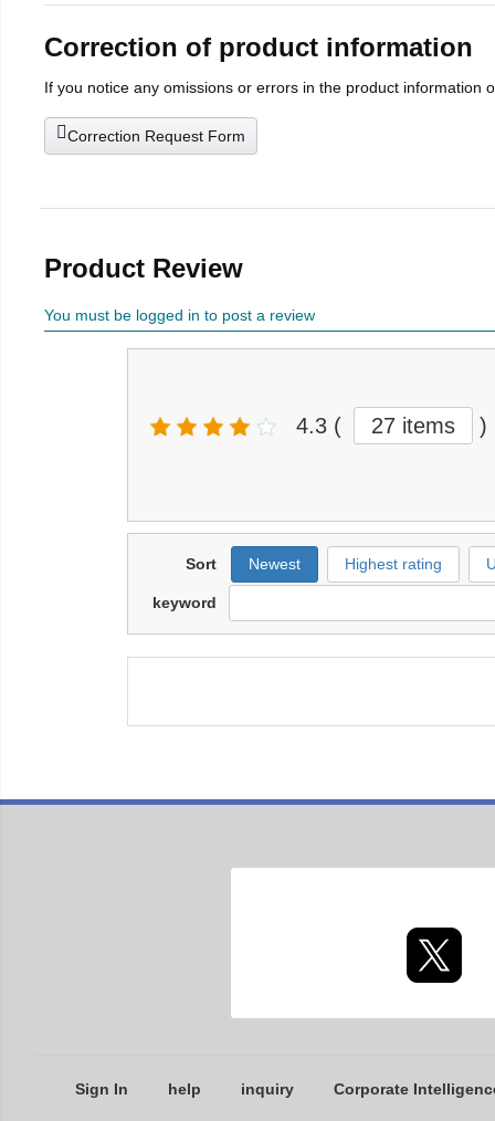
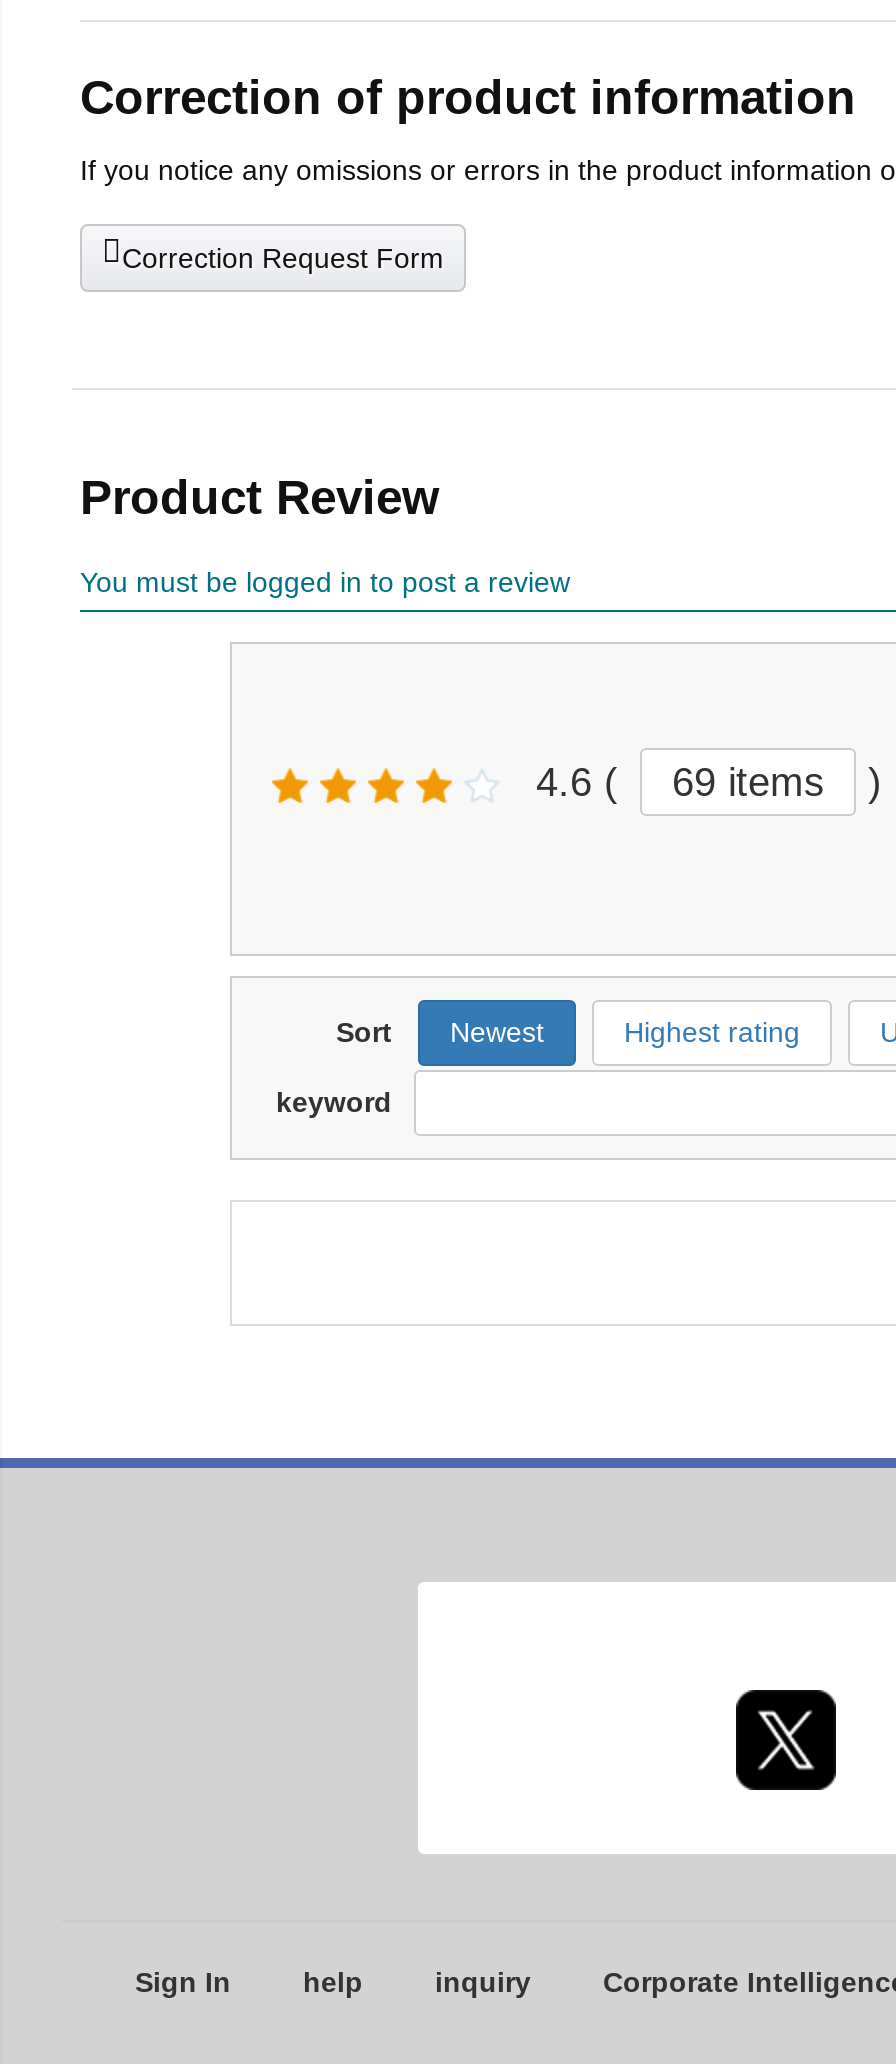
- 4.3 (
+ 4.6 (

- 27 items
+ 69 items
